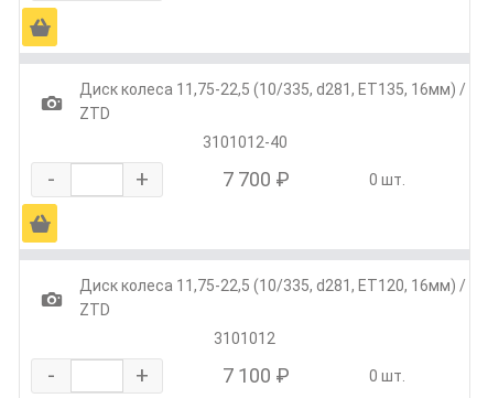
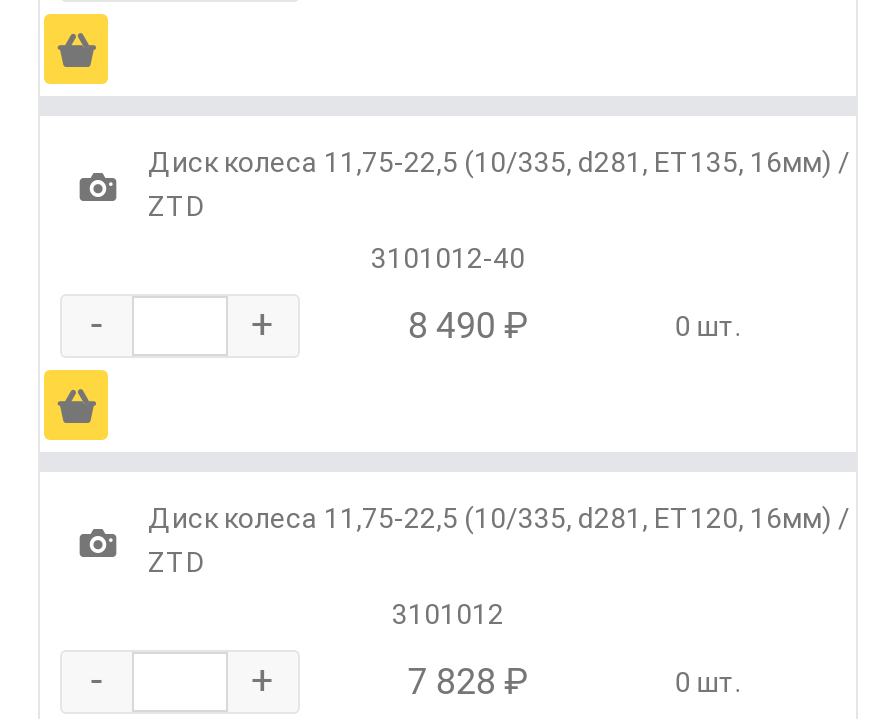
- 7 700 ₽
+ 8 490 ₽

- 7 100 ₽
+ 7 828 ₽
